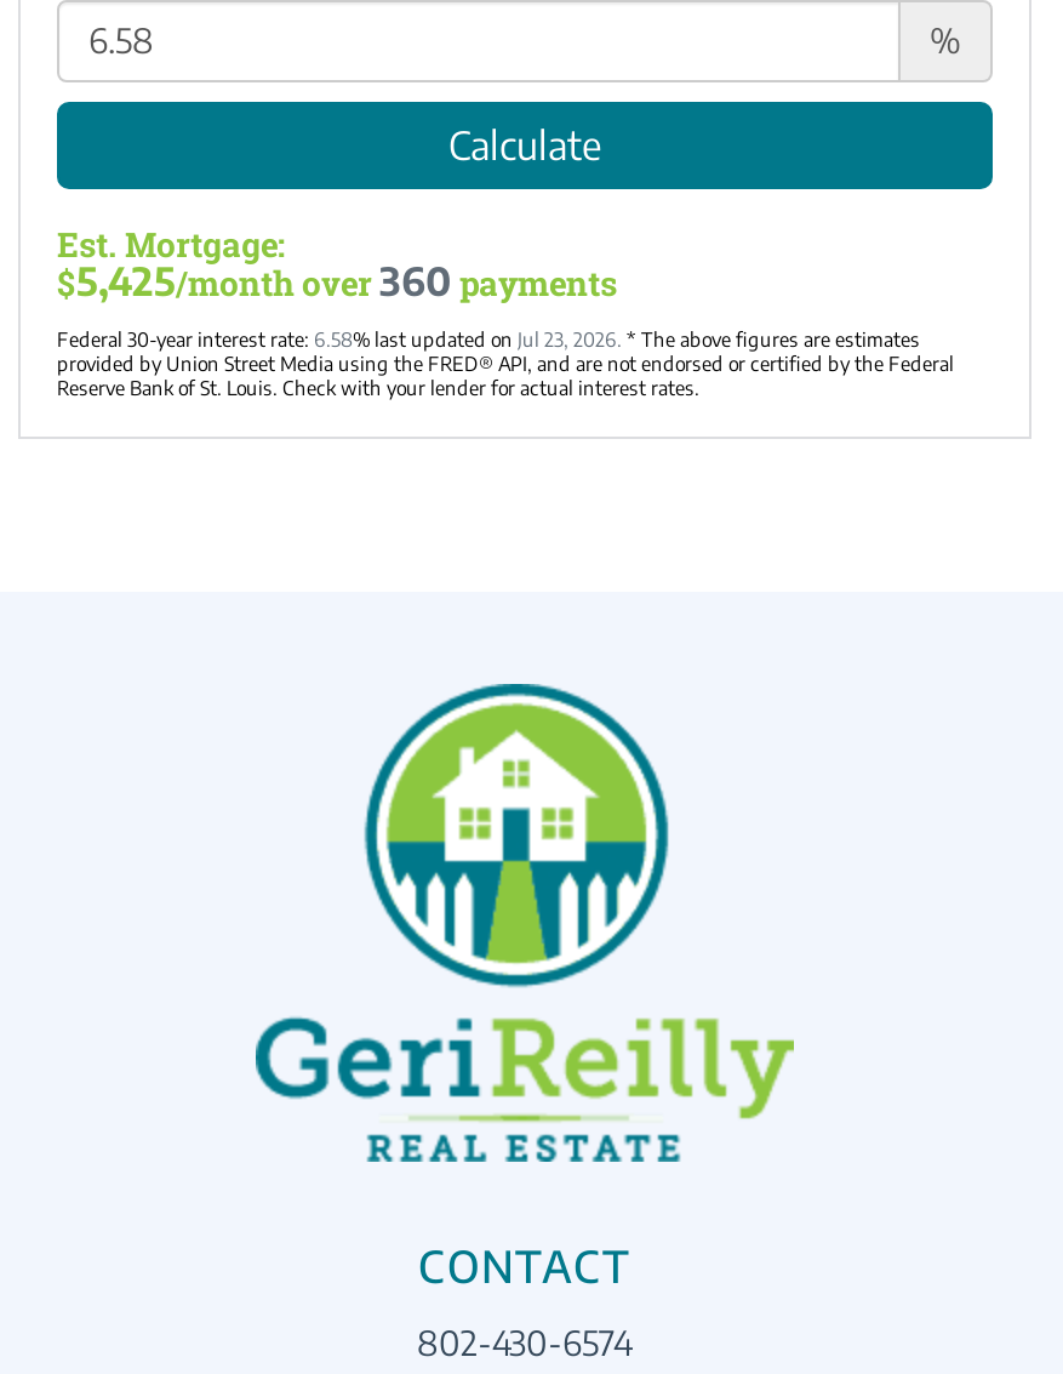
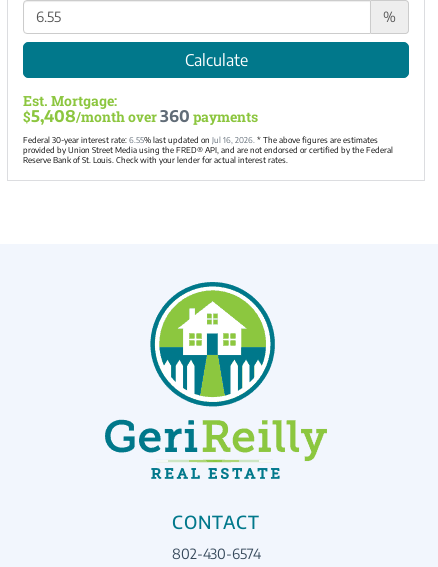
- $5,425/month over 360 payments
+ $5,408/month over 360 payments

- Federal 30-year interest rate: 6.58% last updated on Jul 23, 2026. * The above figures are estimates
+ Federal 30-year interest rate: 6.55% last updated on Jul 16, 2026. * The above figures are estimates
